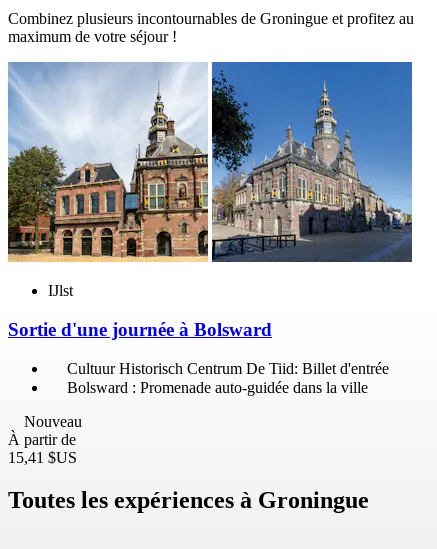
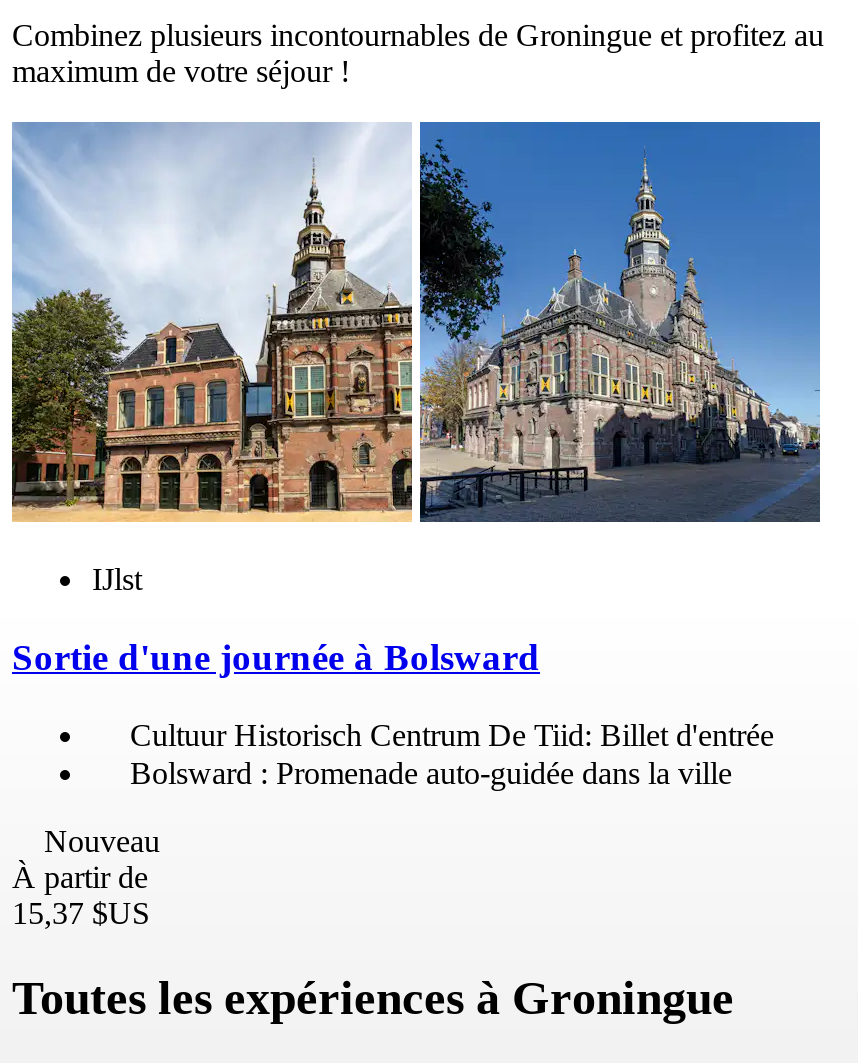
- 15,41 $US
+ 15,37 $US
